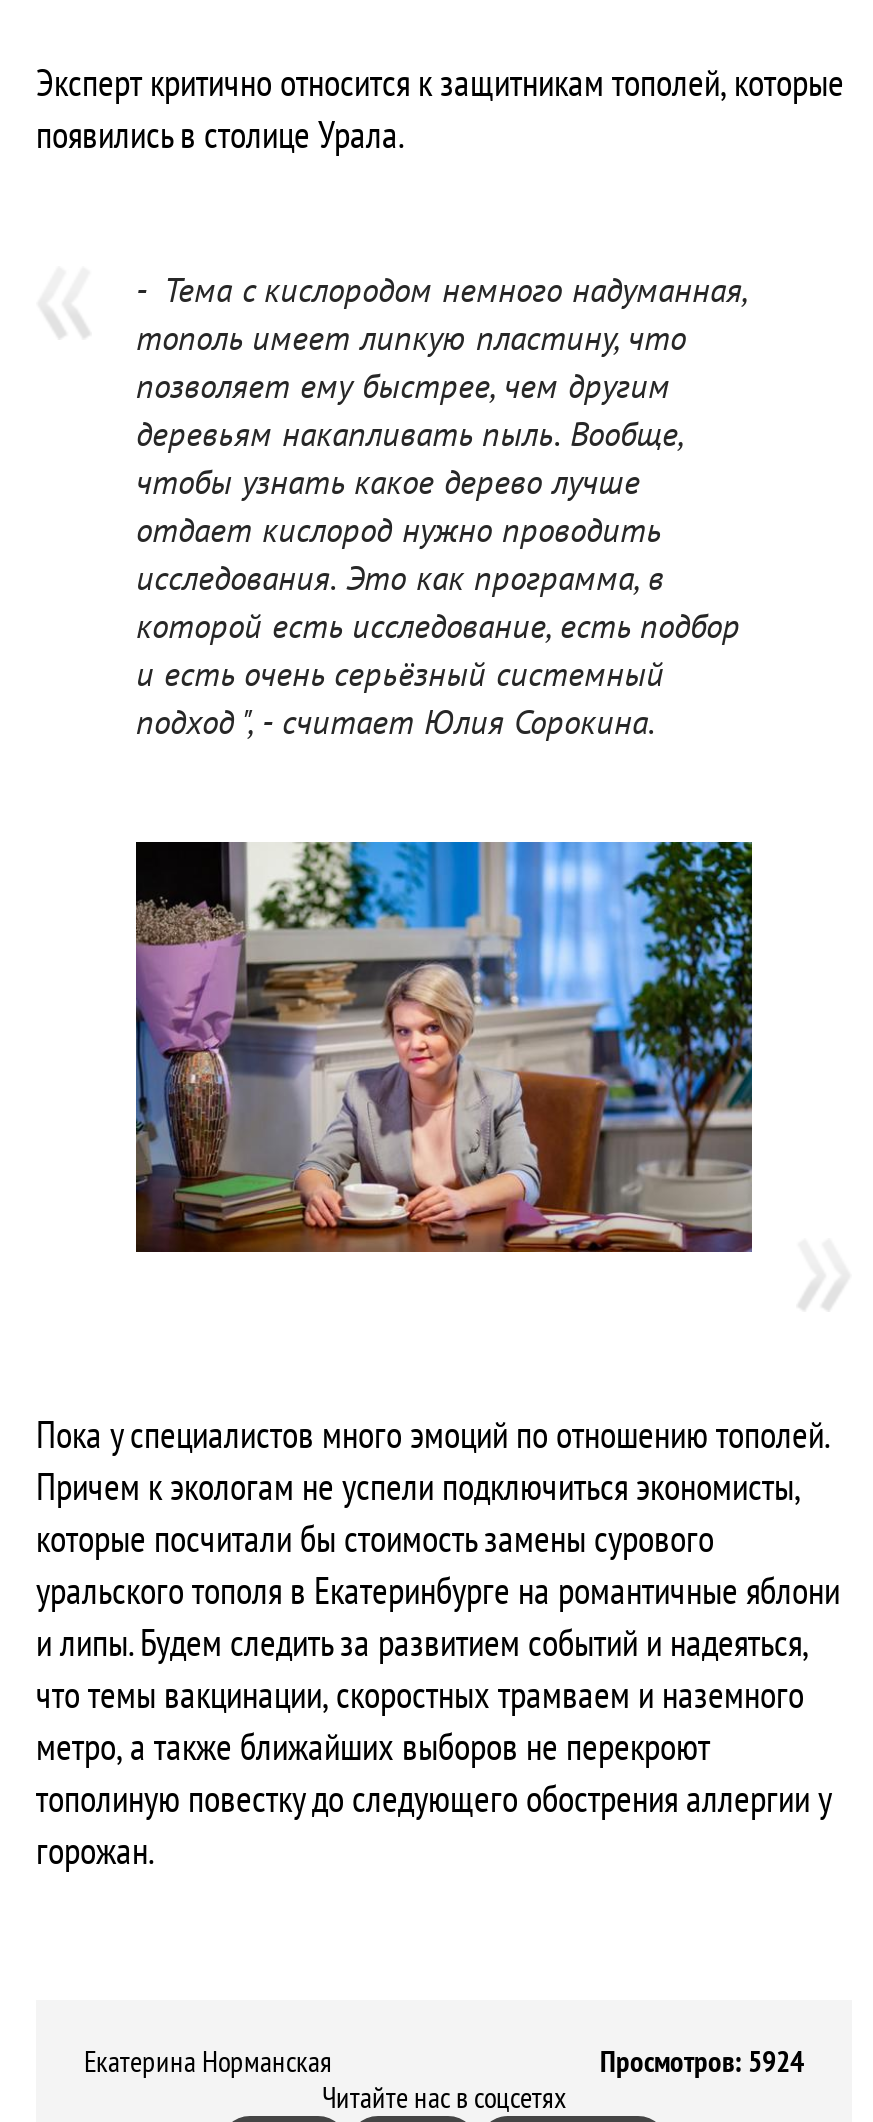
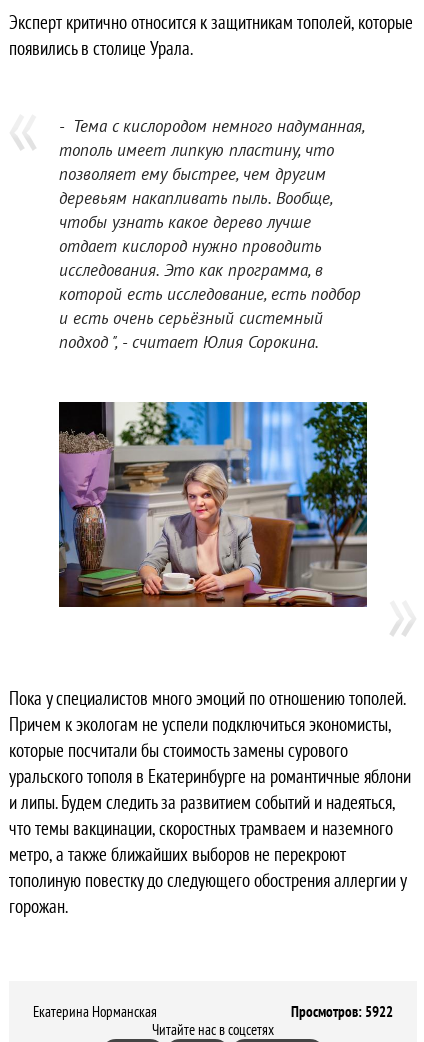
- Просмотров: 5924
+ Просмотров: 5922
